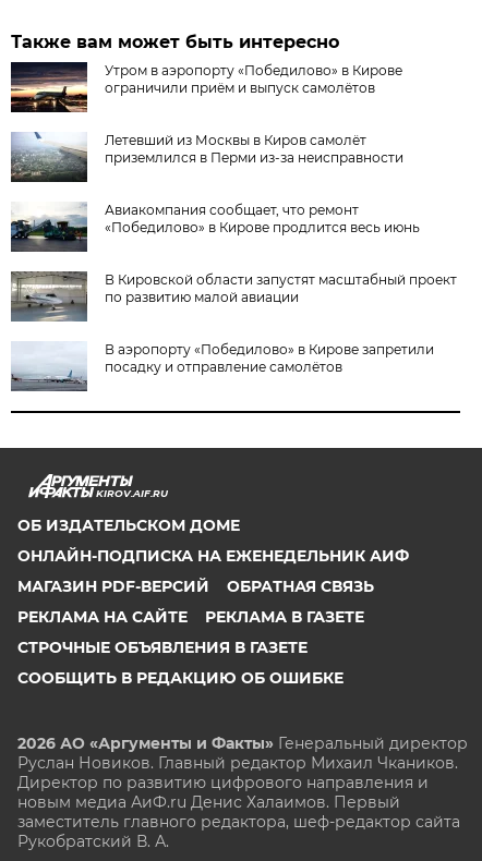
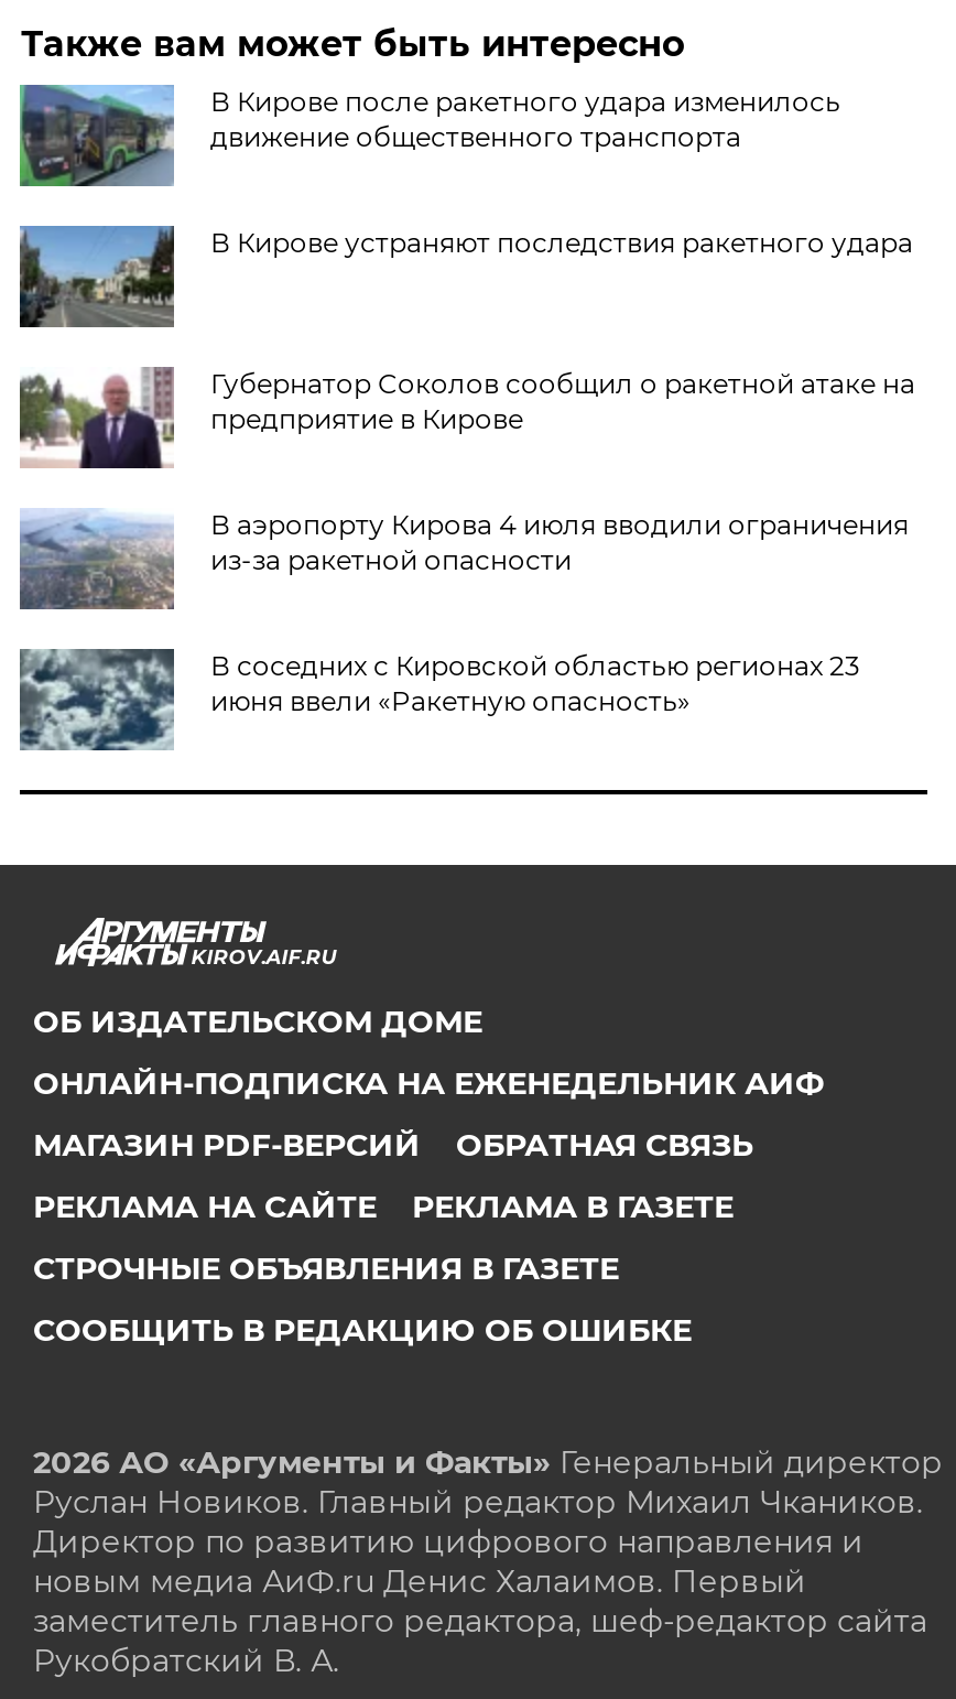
- [image]
- Утром в аэропорту «Победилово» в Кирове
- ограничили приём и выпуск самолётов
+ [image]
+ В Кирове после ракетного удара изменилось
+ движение общественного транспорта

- [image]
- Летевший из Москвы в Киров самолёт
- приземлился в Перми из-за неисправности
+ [image]
+ В Кирове устраняют последствия ракетного удара

- [image]
- Авиакомпания сообщает, что ремонт
- «Победилово» в Кирове продлится весь июнь
+ [image]
+ Губернатор Соколов сообщил о ракетной атаке на
+ предприятие в Кирове

- [image]
- В Кировской области запустят масштабный проект
- по развитию малой авиации
+ [image]
+ В аэропорту Кирова 4 июля вводили ограничения
+ из-за ракетной опасности

- [image]
- В аэропорту «Победилово» в Кирове запретили
- посадку и отправление самолётов
+ [image]
+ В соседних с Кировской областью регионах 23
+ июня ввели «Ракетную опасность»
